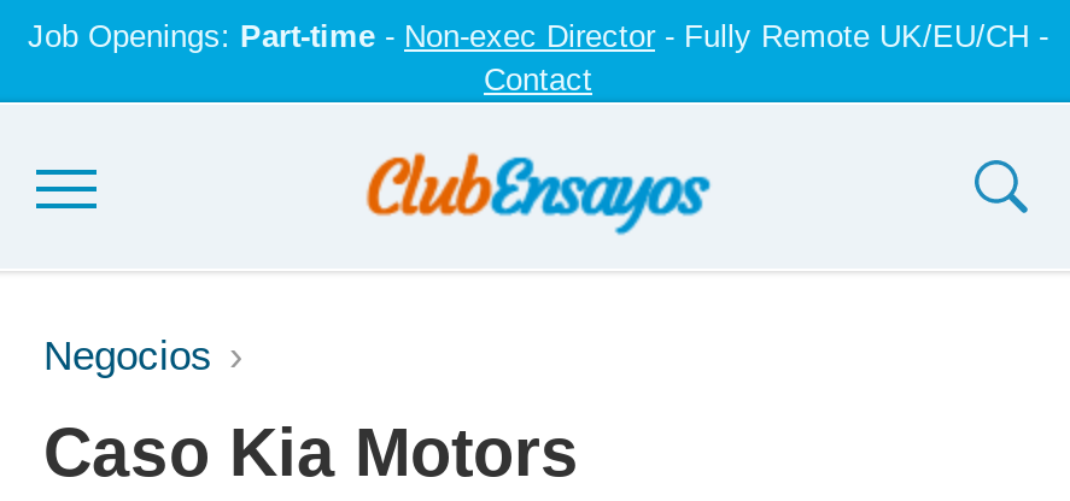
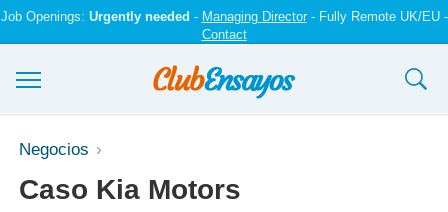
- Job Openings: Part-time - Non-exec Director - Fully Remote UK/EU/CH -
+ Job Openings: Urgently needed - Managing Director - Fully Remote UK/EU -
